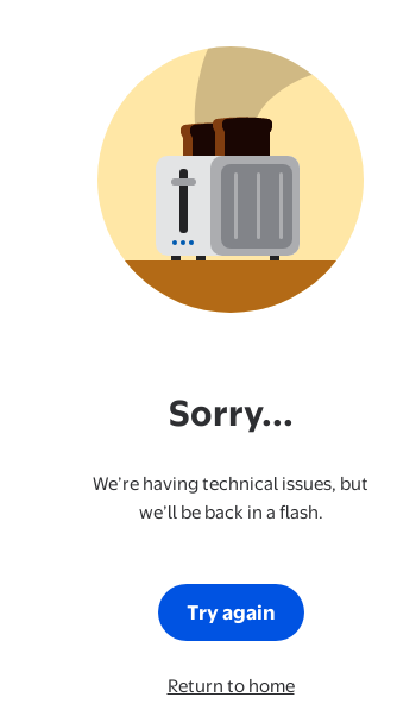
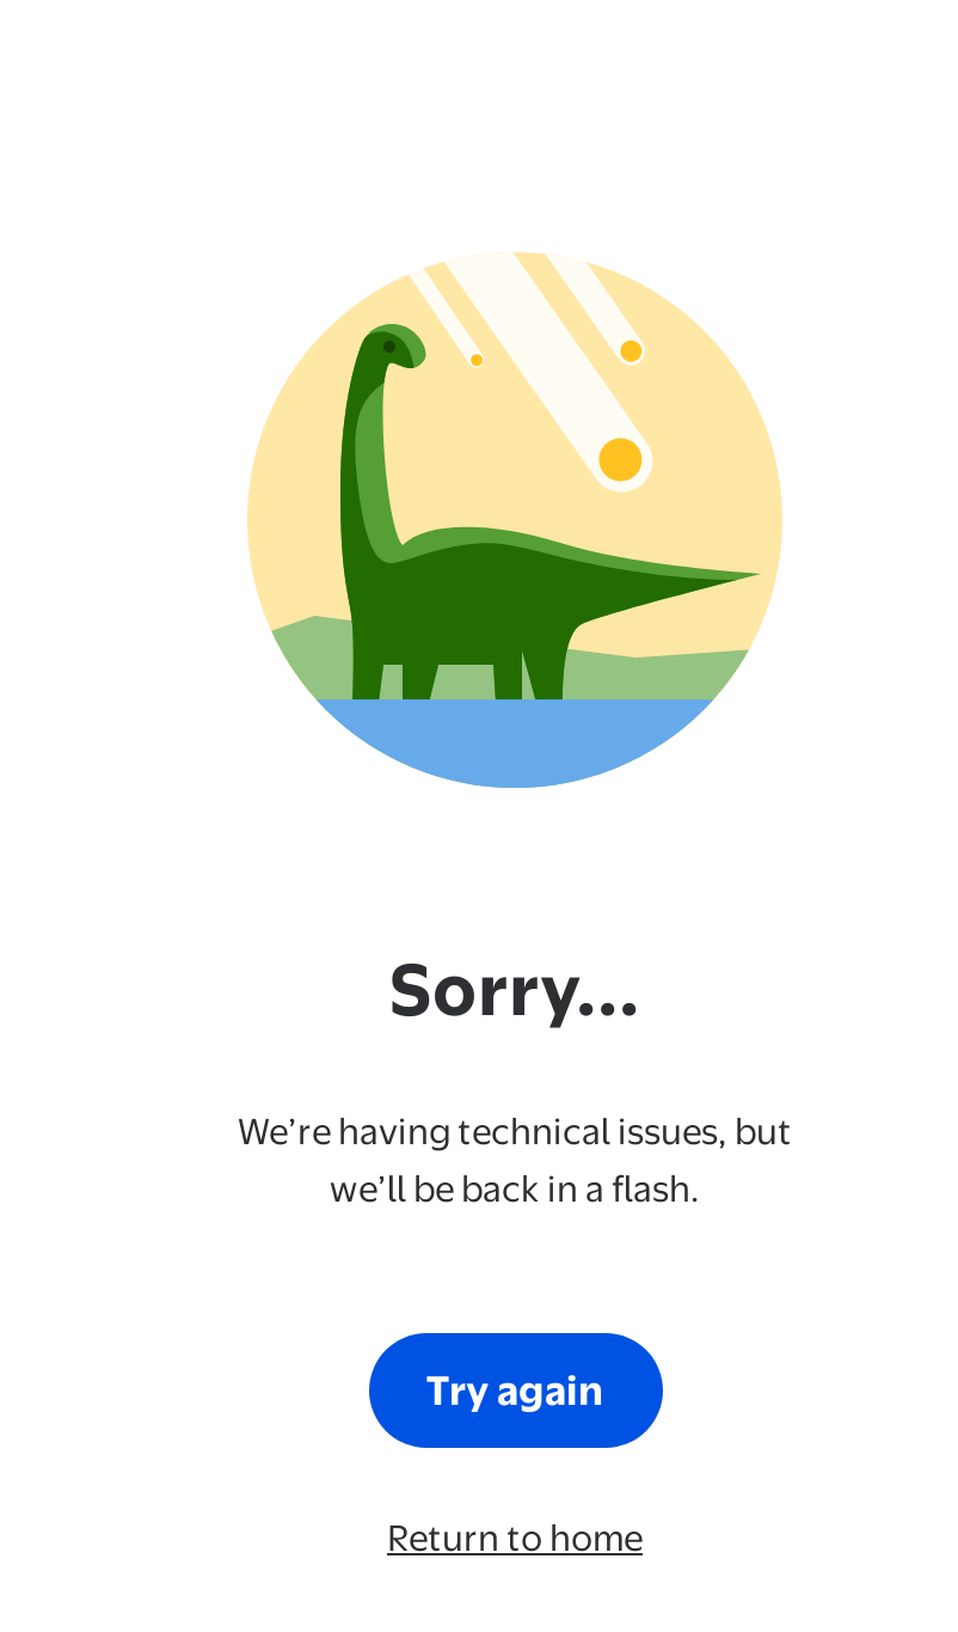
- [image]
+ [image]
